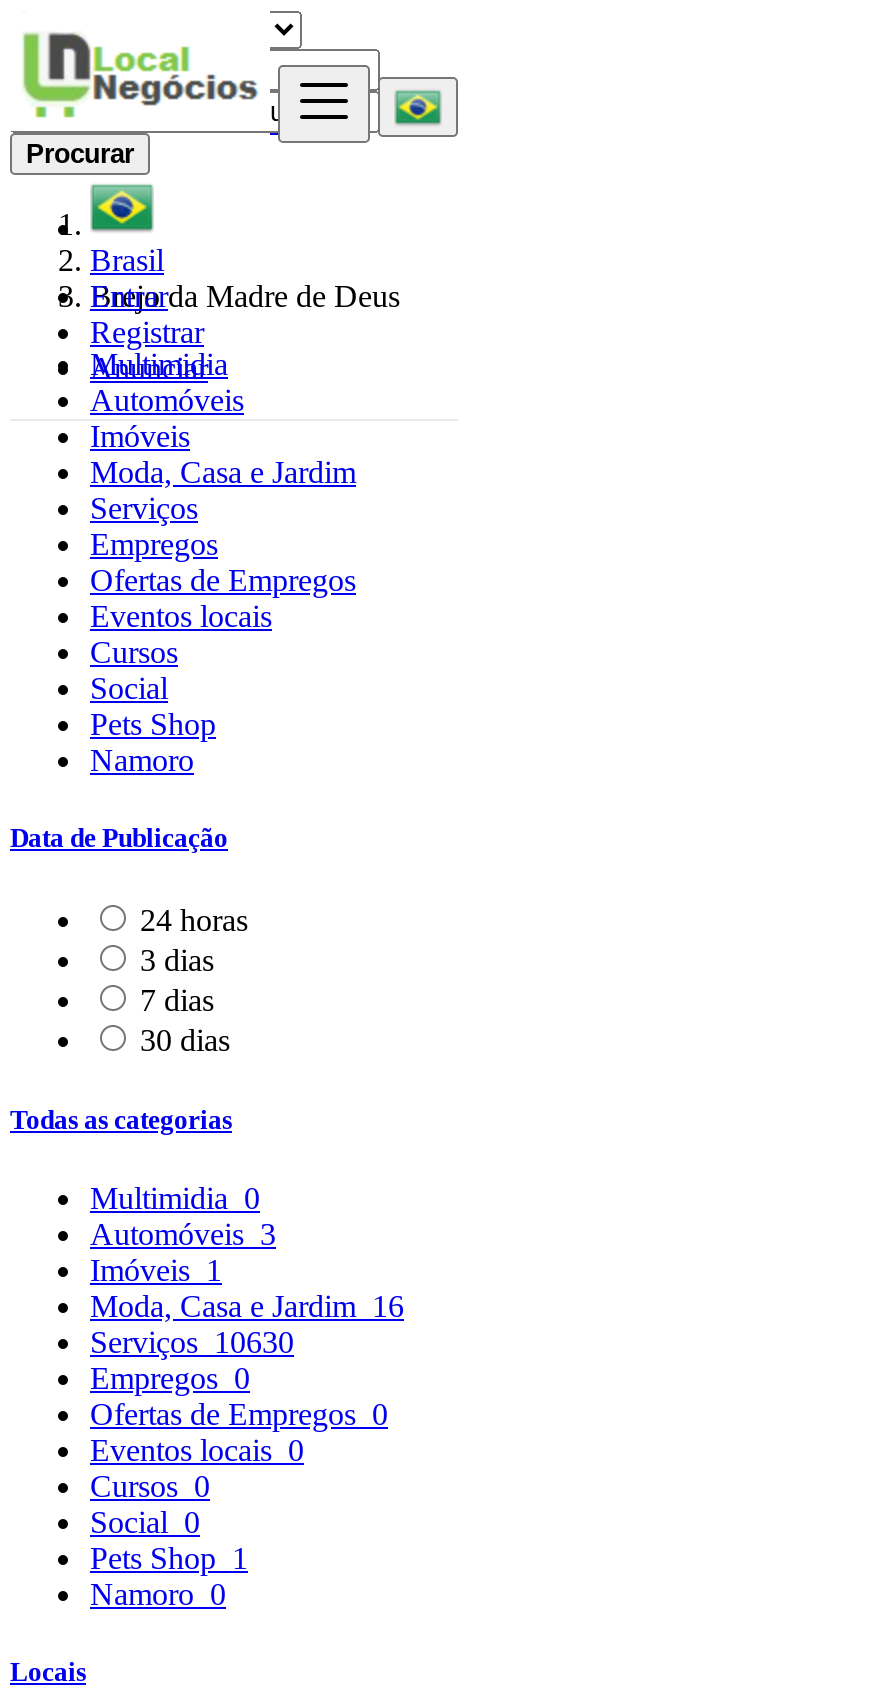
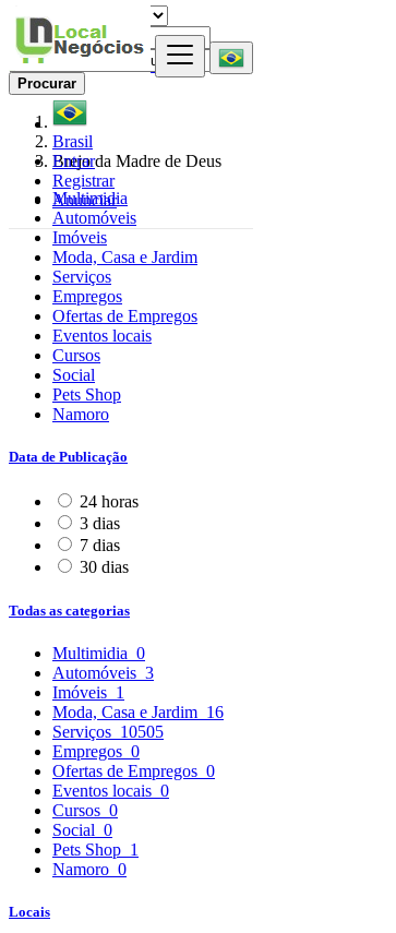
- Serviços 10630
+ Serviços 10505
